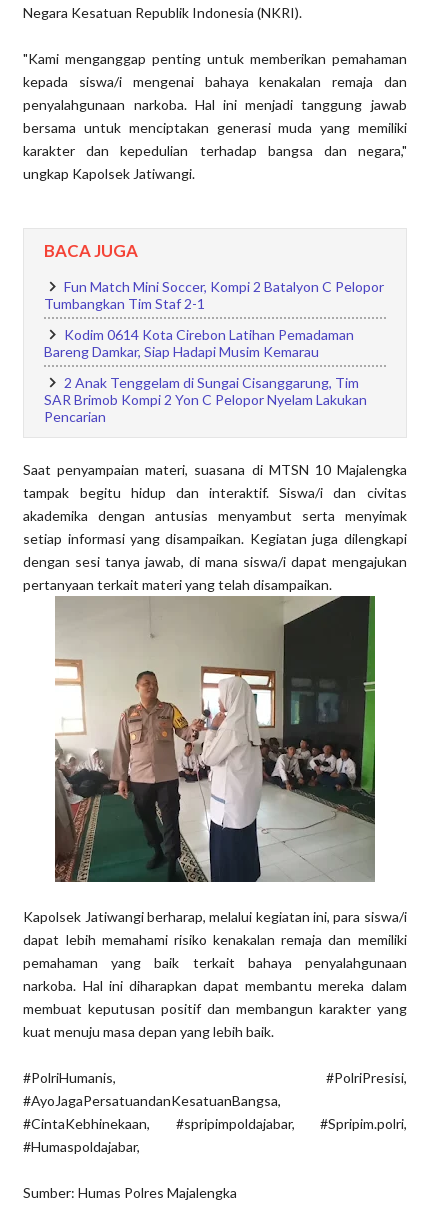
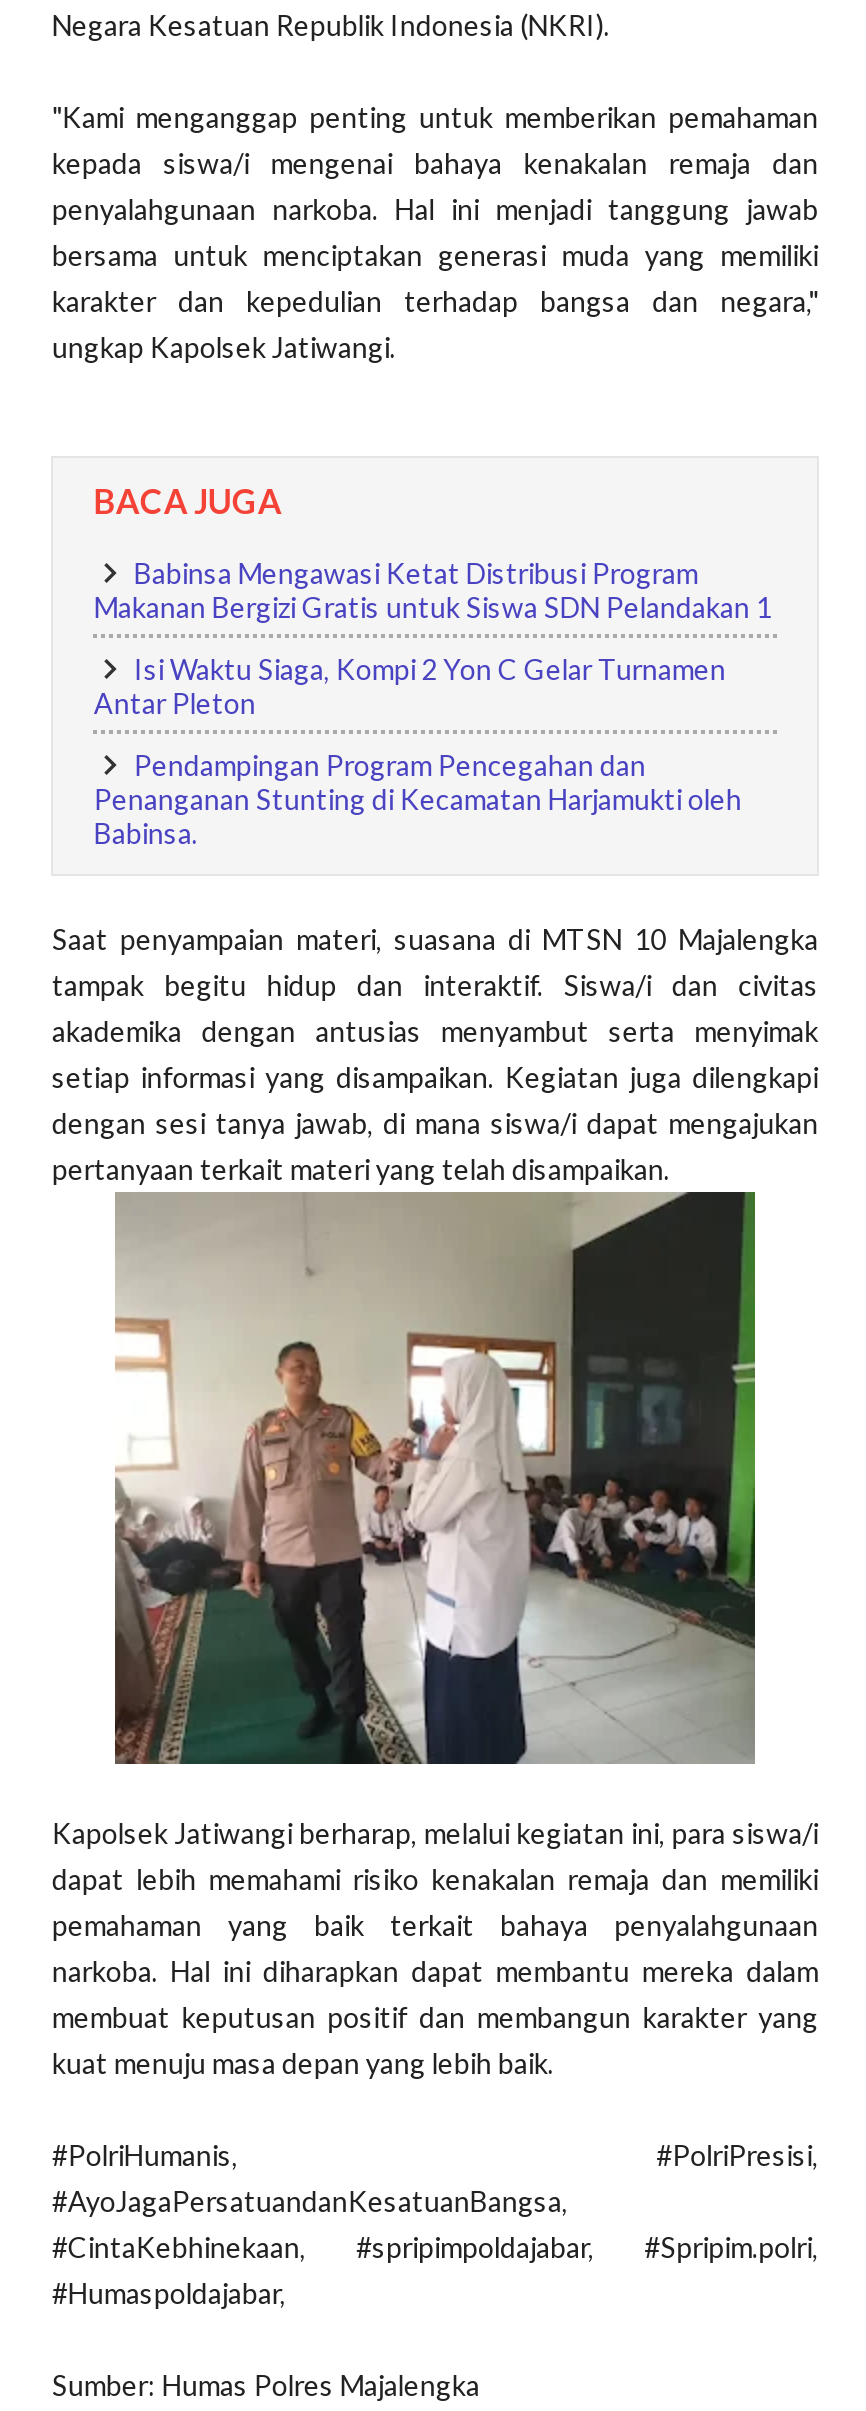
- Fun Match Mini Soccer, Kompi 2 Batalyon C Pelopor
- Tumbangkan Tim Staf 2-1
+ Babinsa Mengawasi Ketat Distribusi Program
+ Makanan Bergizi Gratis untuk Siswa SDN Pelandakan 1

- Kodim 0614 Kota Cirebon Latihan Pemadaman
- Bareng Damkar, Siap Hadapi Musim Kemarau
+ Isi Waktu Siaga, Kompi 2 Yon C Gelar Turnamen
+ Antar Pleton

- 2 Anak Tenggelam di Sungai Cisanggarung, Tim
- SAR Brimob Kompi 2 Yon C Pelopor Nyelam Lakukan
- Pencarian
+ Pendampingan Program Pencegahan dan
+ Penanganan Stunting di Kecamatan Harjamukti oleh
+ Babinsa.
